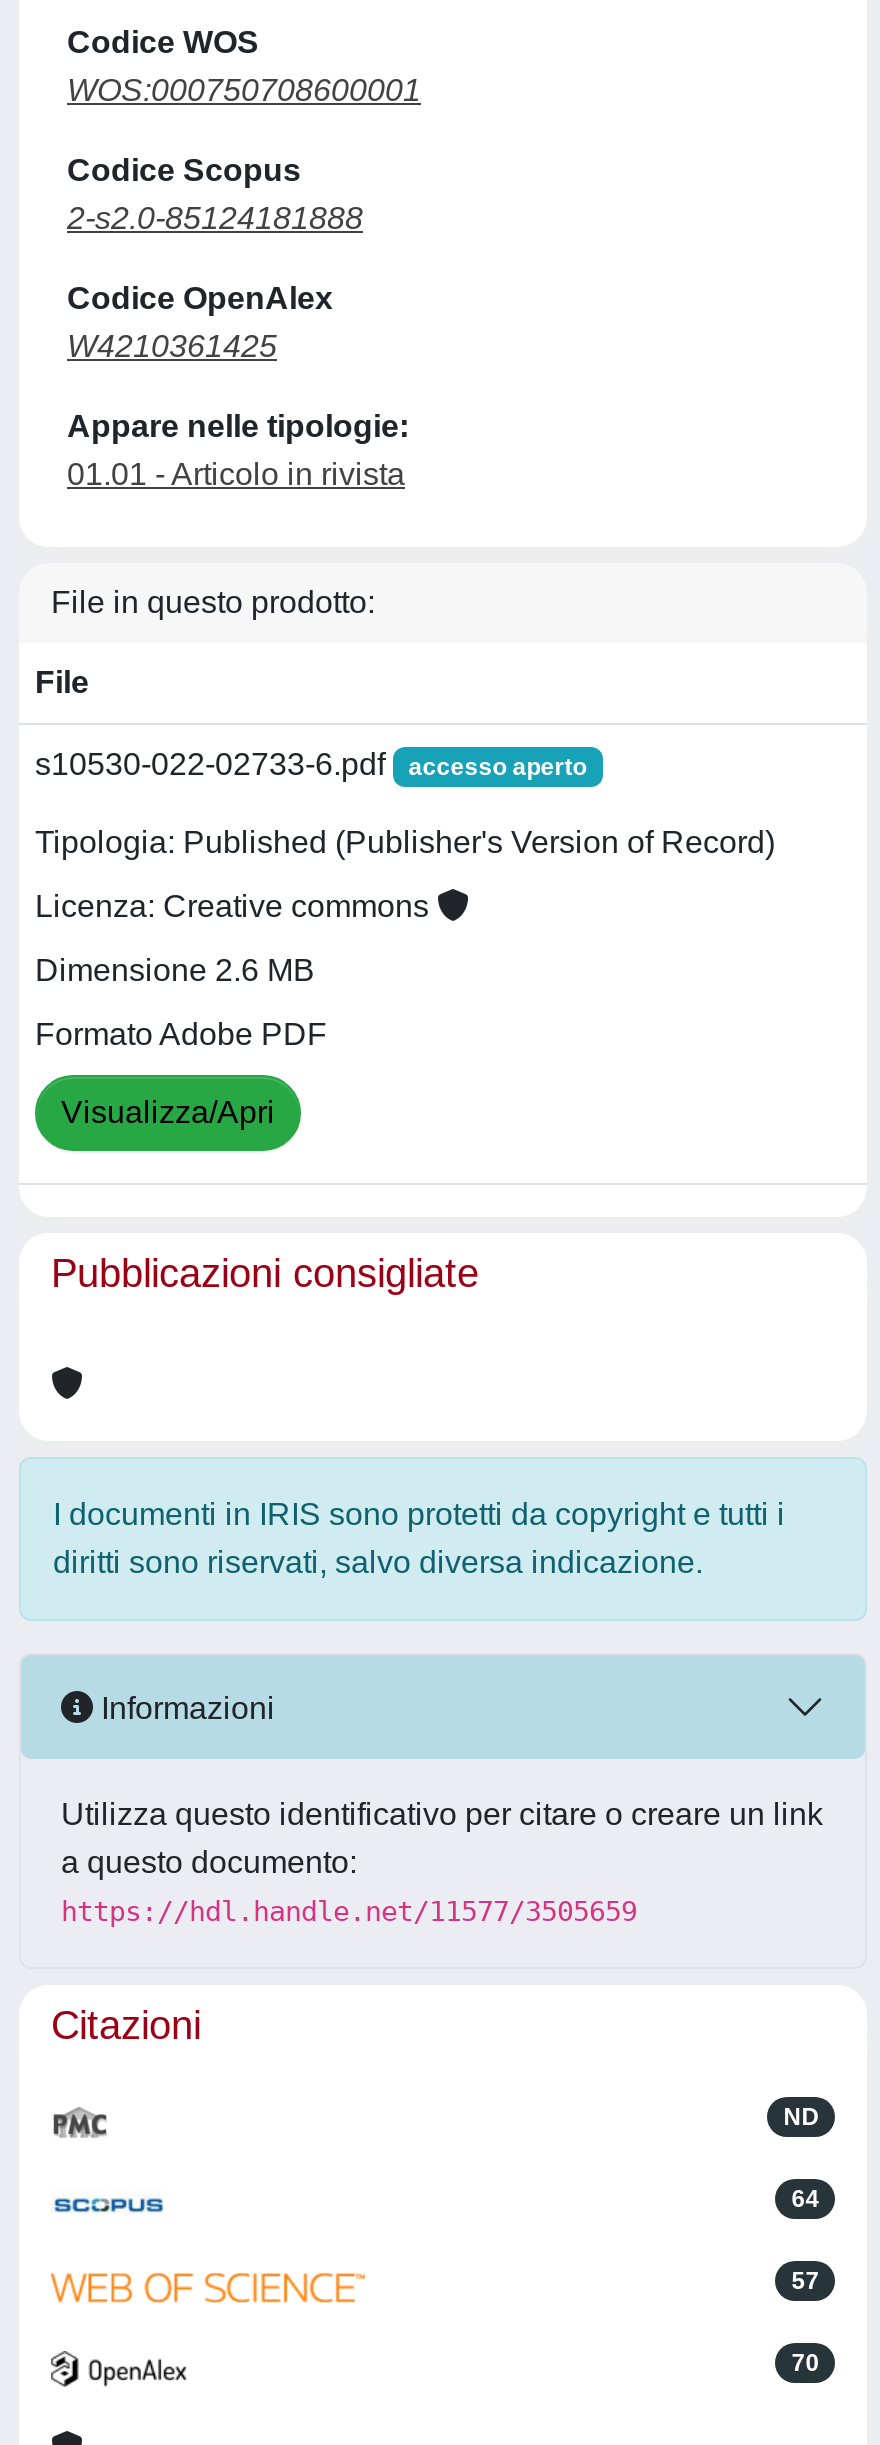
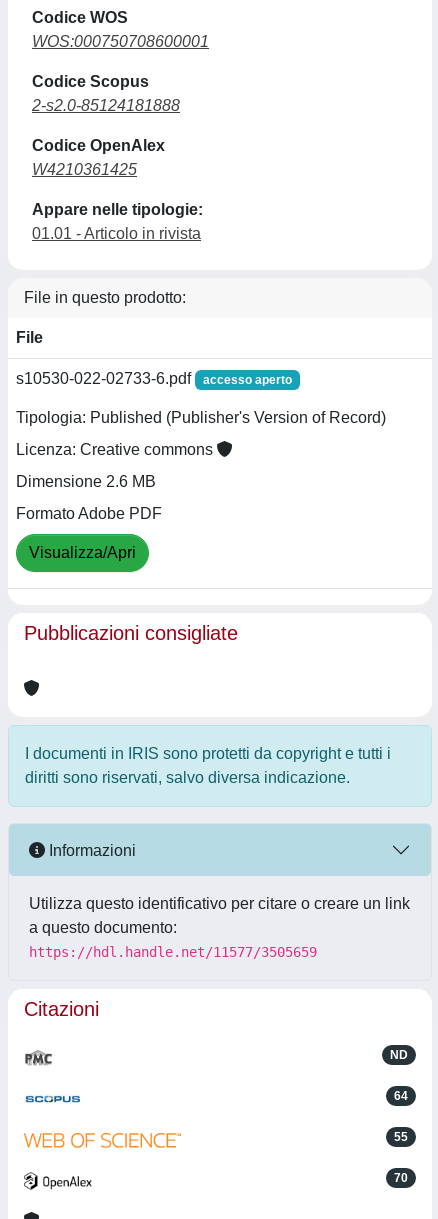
- 57
+ 55
